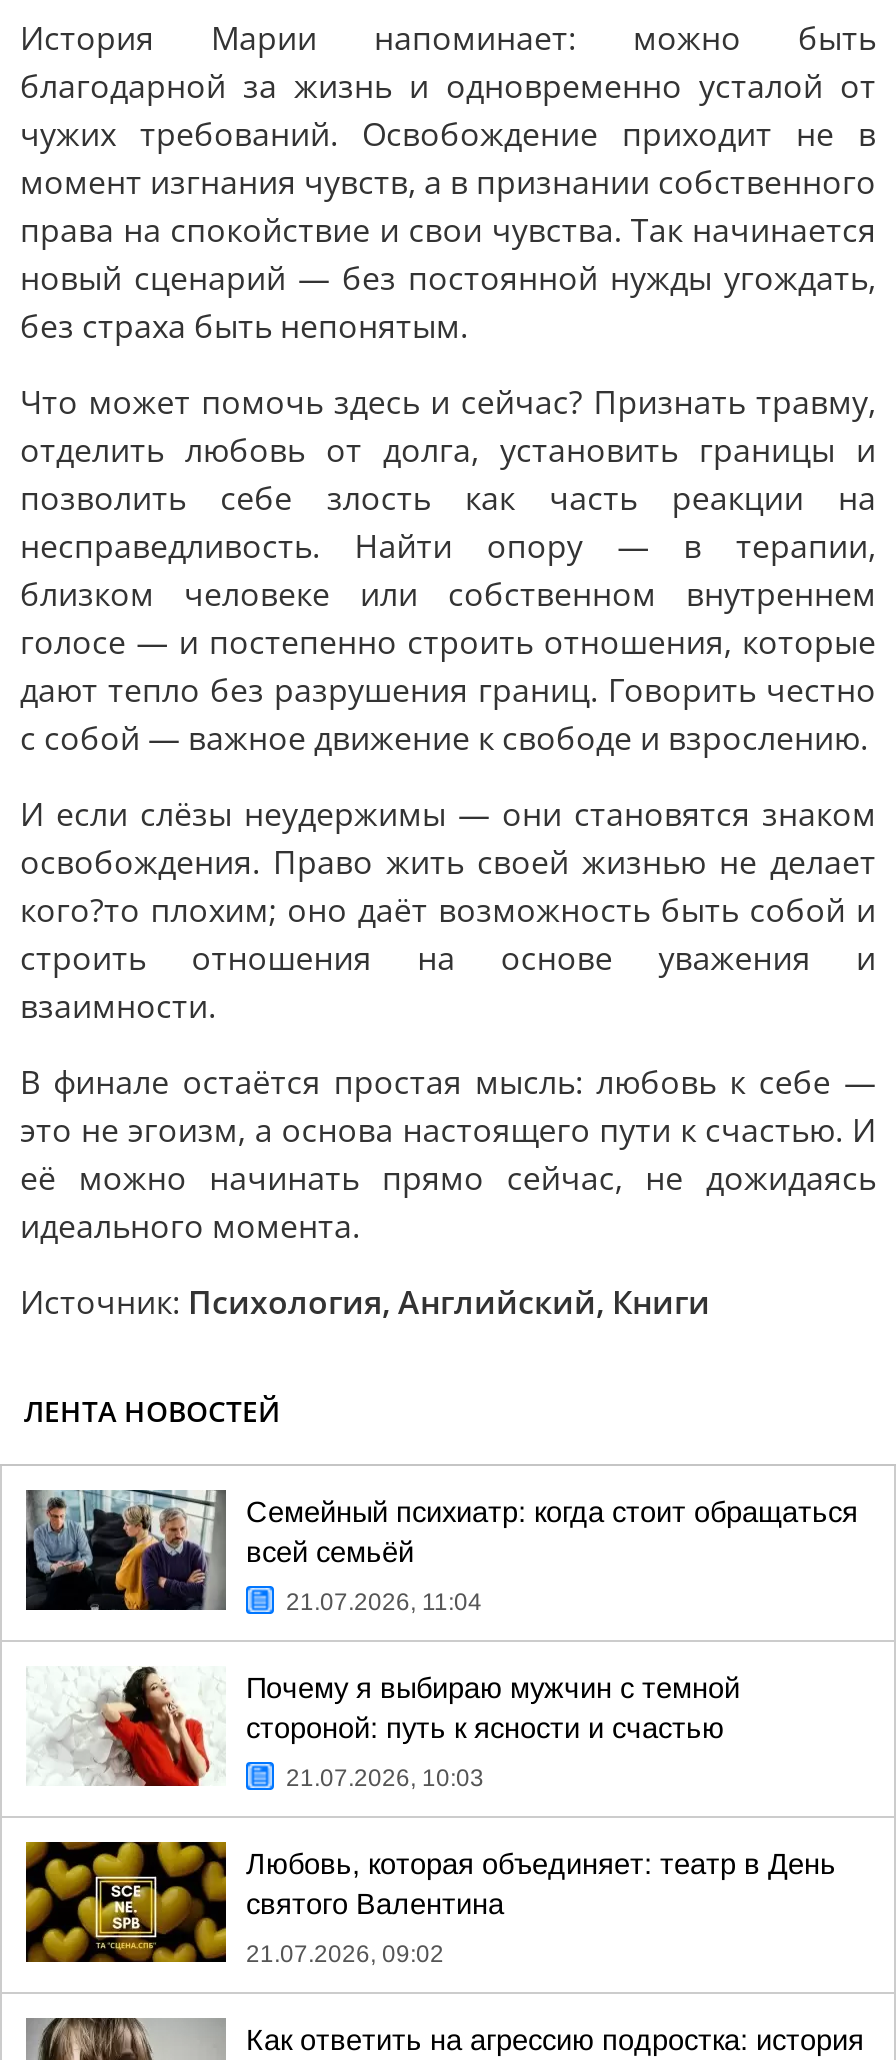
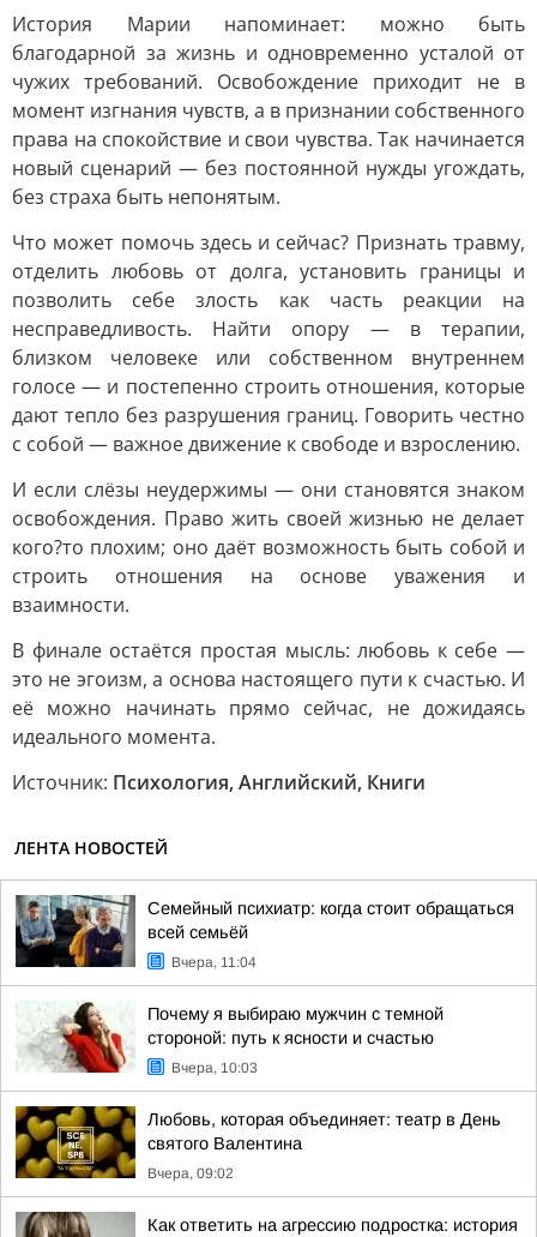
- 21.07.2026, 11:04
+ Вчера, 11:04

- 21.07.2026, 10:03
+ Вчера, 10:03

- 21.07.2026, 09:02
+ Вчера, 09:02
